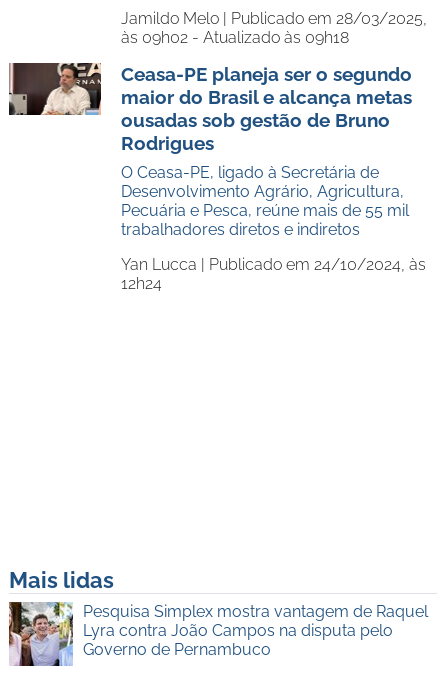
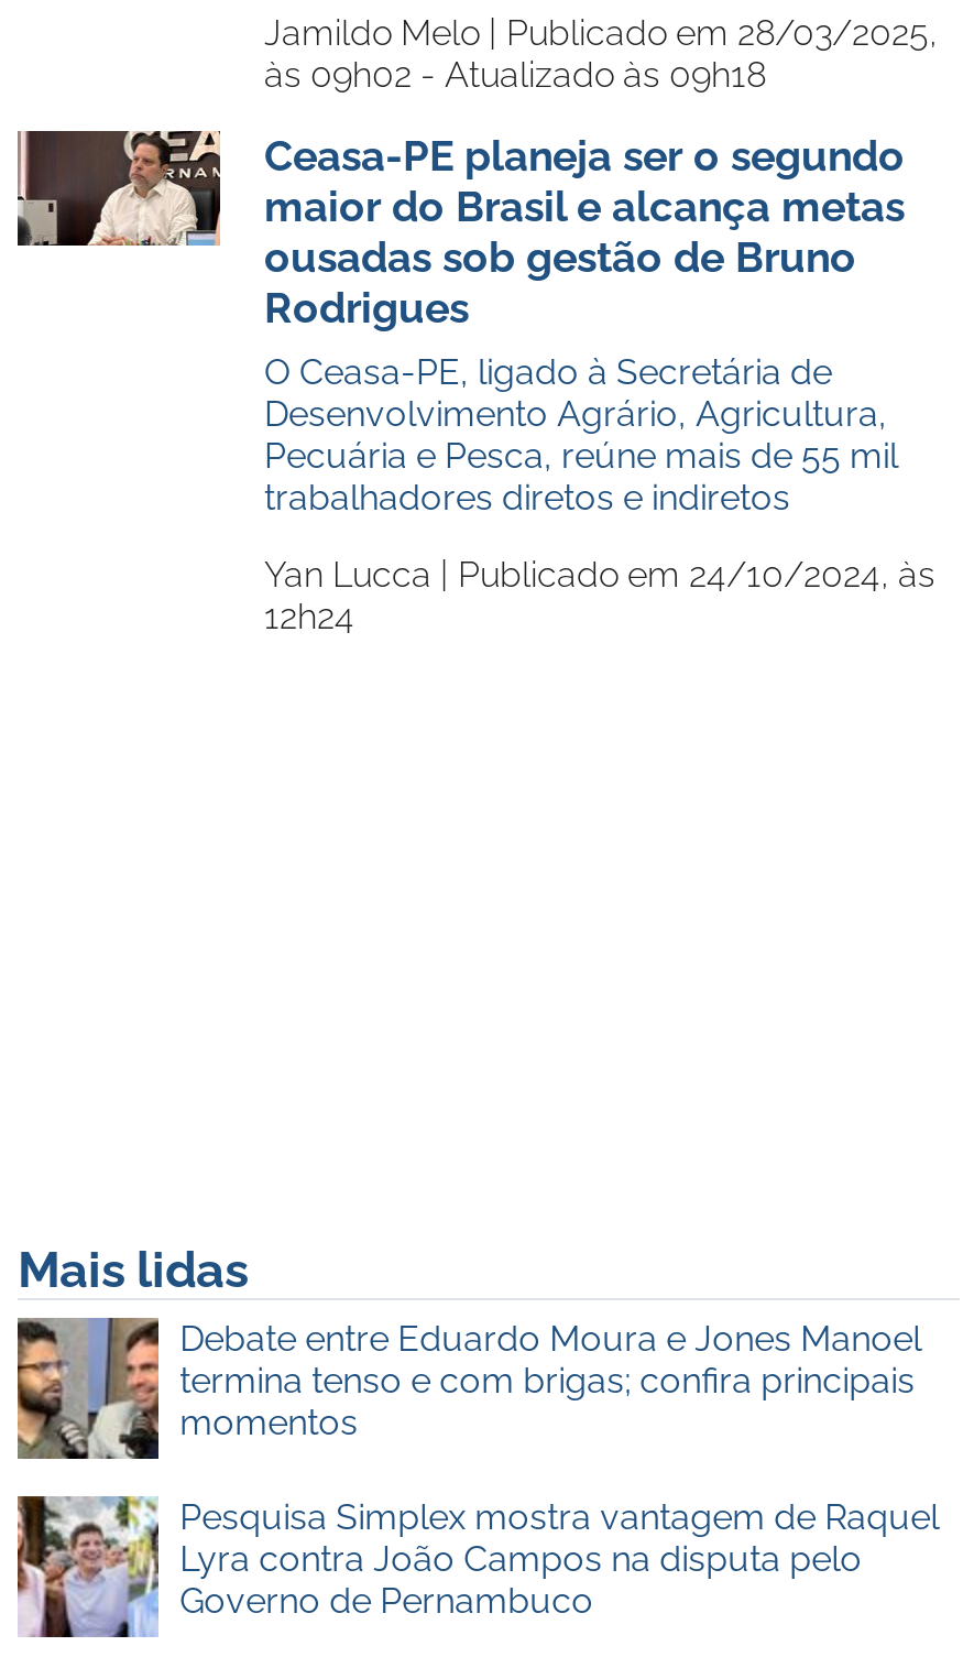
+ [image]
+ Debate entre Eduardo Moura e Jones Manoel
+ termina tenso e com brigas; confira principais
+ momentos
